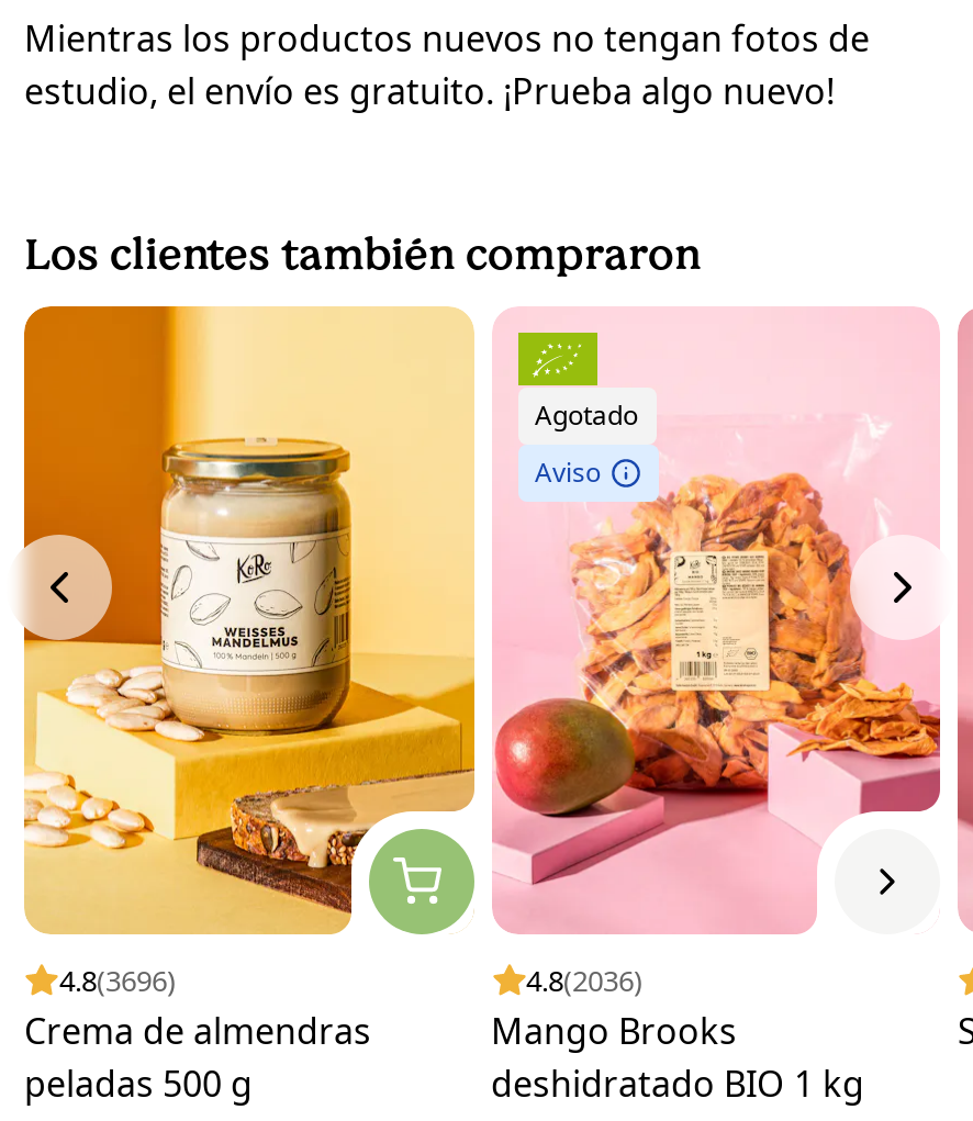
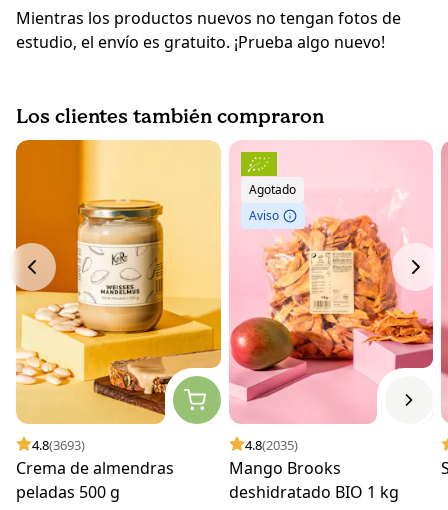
- 4.8(3696)
+ 4.8(3693)

- 4.8(2036)
+ 4.8(2035)
